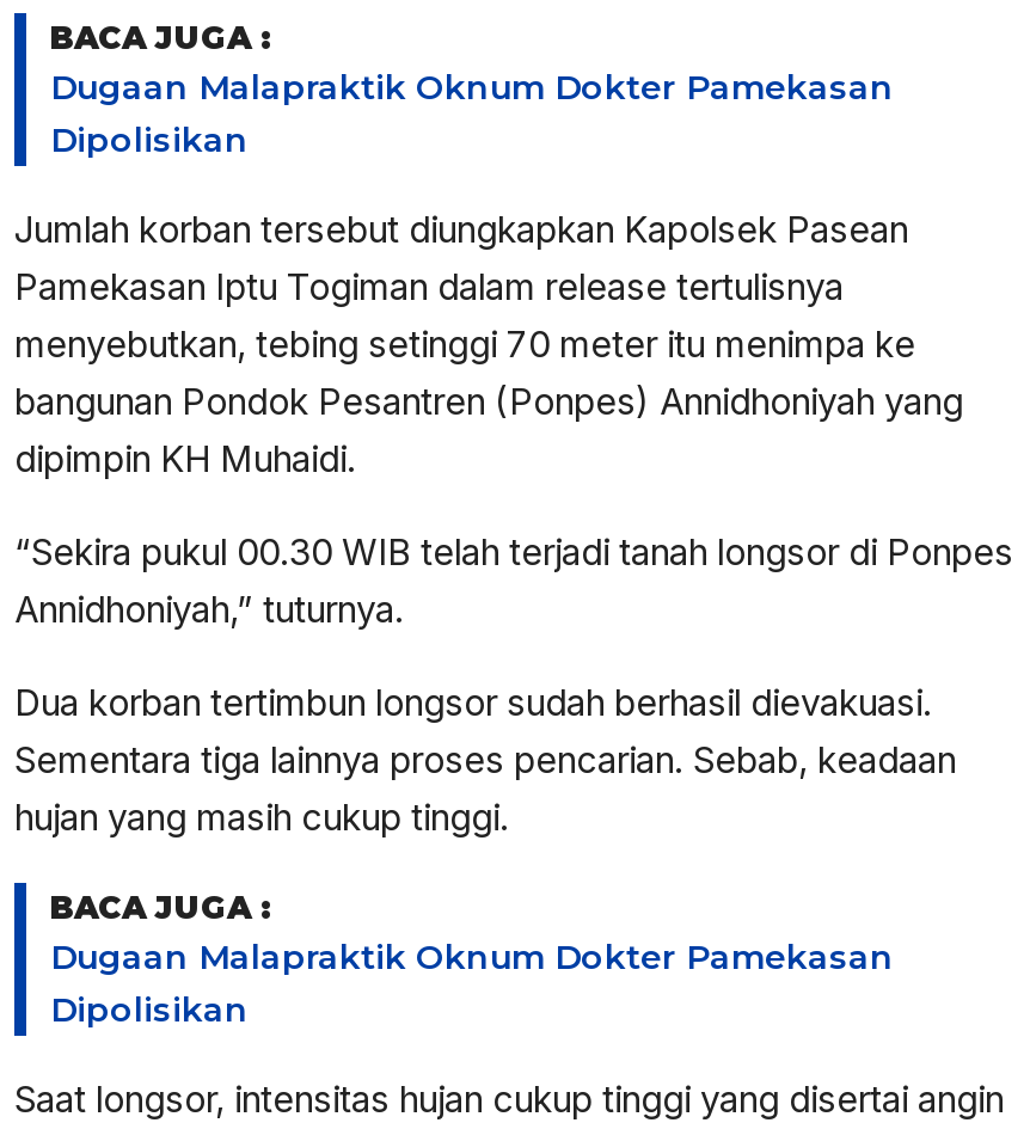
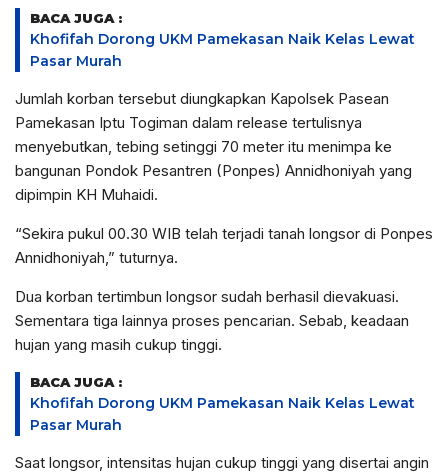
- Dugaan Malapraktik Oknum Dokter Pamekasan
- Dipolisikan
+ Khofifah Dorong UKM Pamekasan Naik Kelas Lewat
+ Pasar Murah

- Dugaan Malapraktik Oknum Dokter Pamekasan
- Dipolisikan
+ Khofifah Dorong UKM Pamekasan Naik Kelas Lewat
+ Pasar Murah
